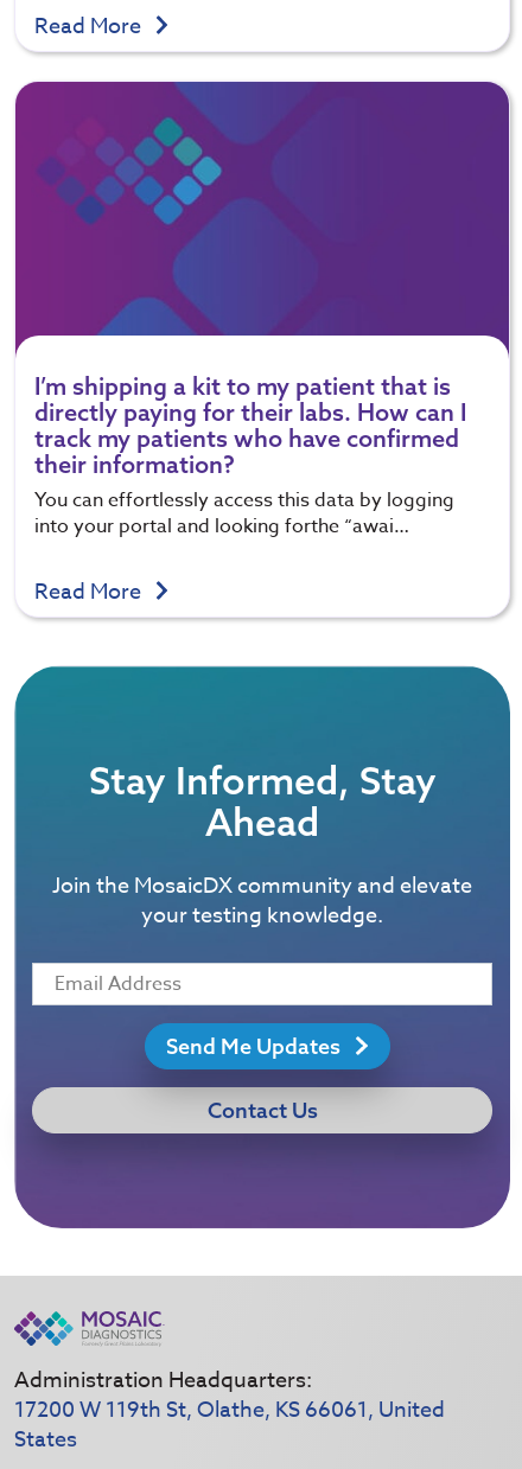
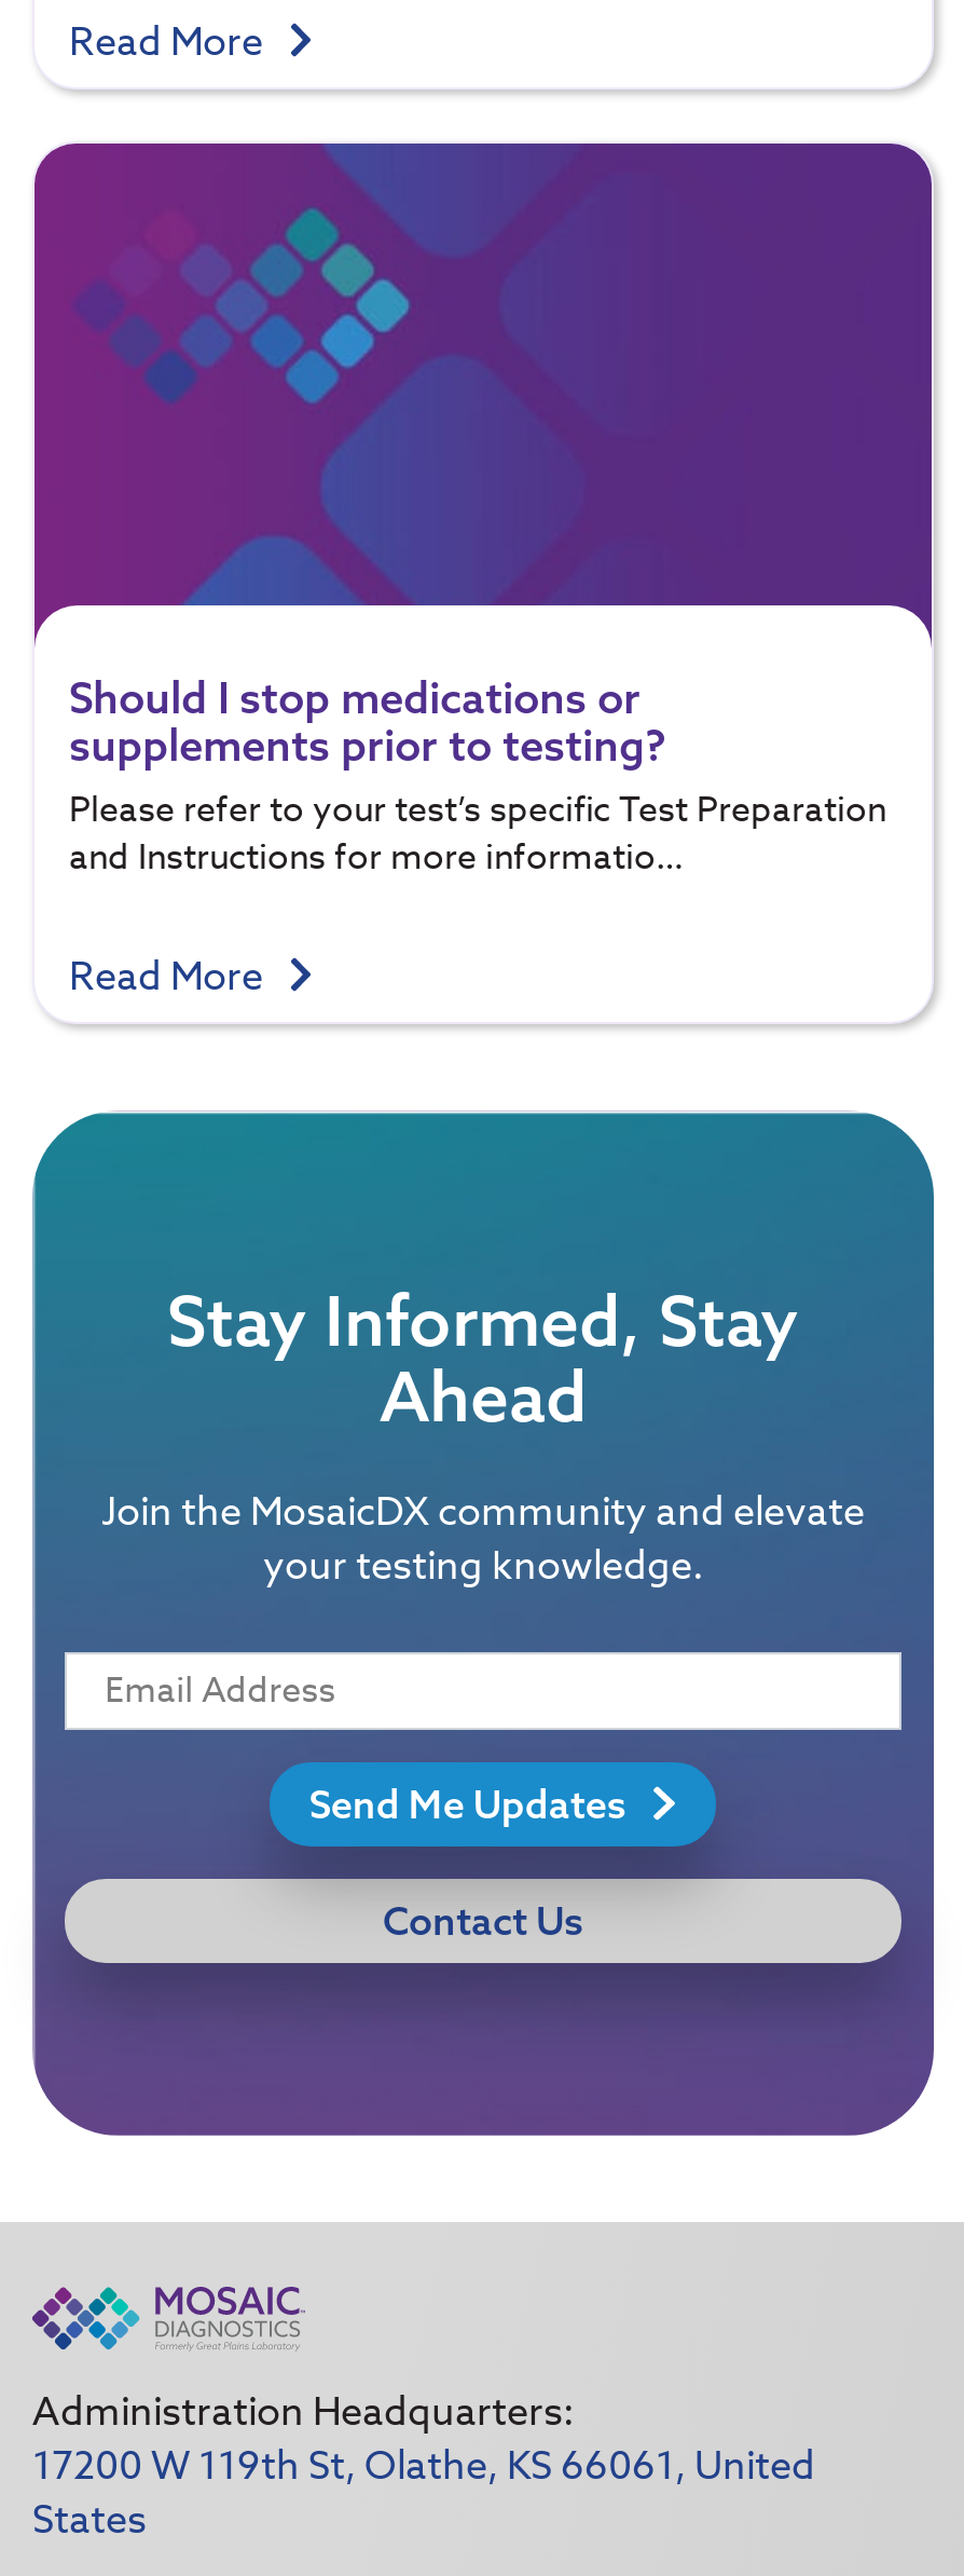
- I’m shipping a kit to my patient that is
- directly paying for their labs. How can I
- track my patients who have confirmed
- their information?
- You can effortlessly access this data by logging
- into your portal and looking forthe “awai…
+ Should I stop medications or
+ supplements prior to testing?
+ Please refer to your test’s specific Test Preparation
+ and Instructions for more informatio…
